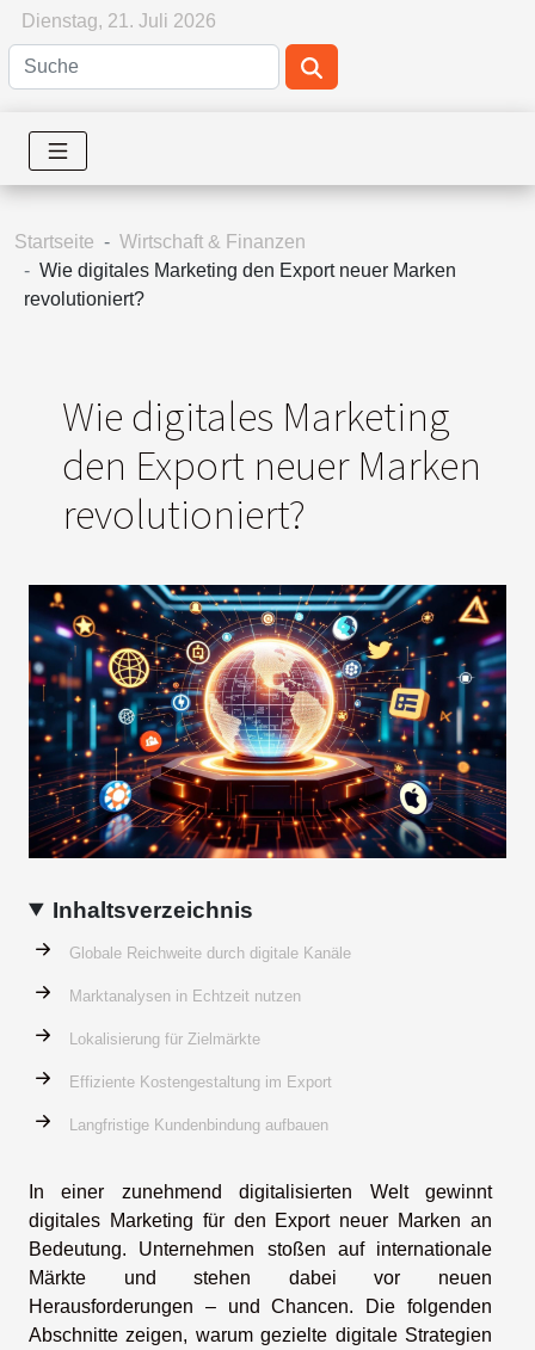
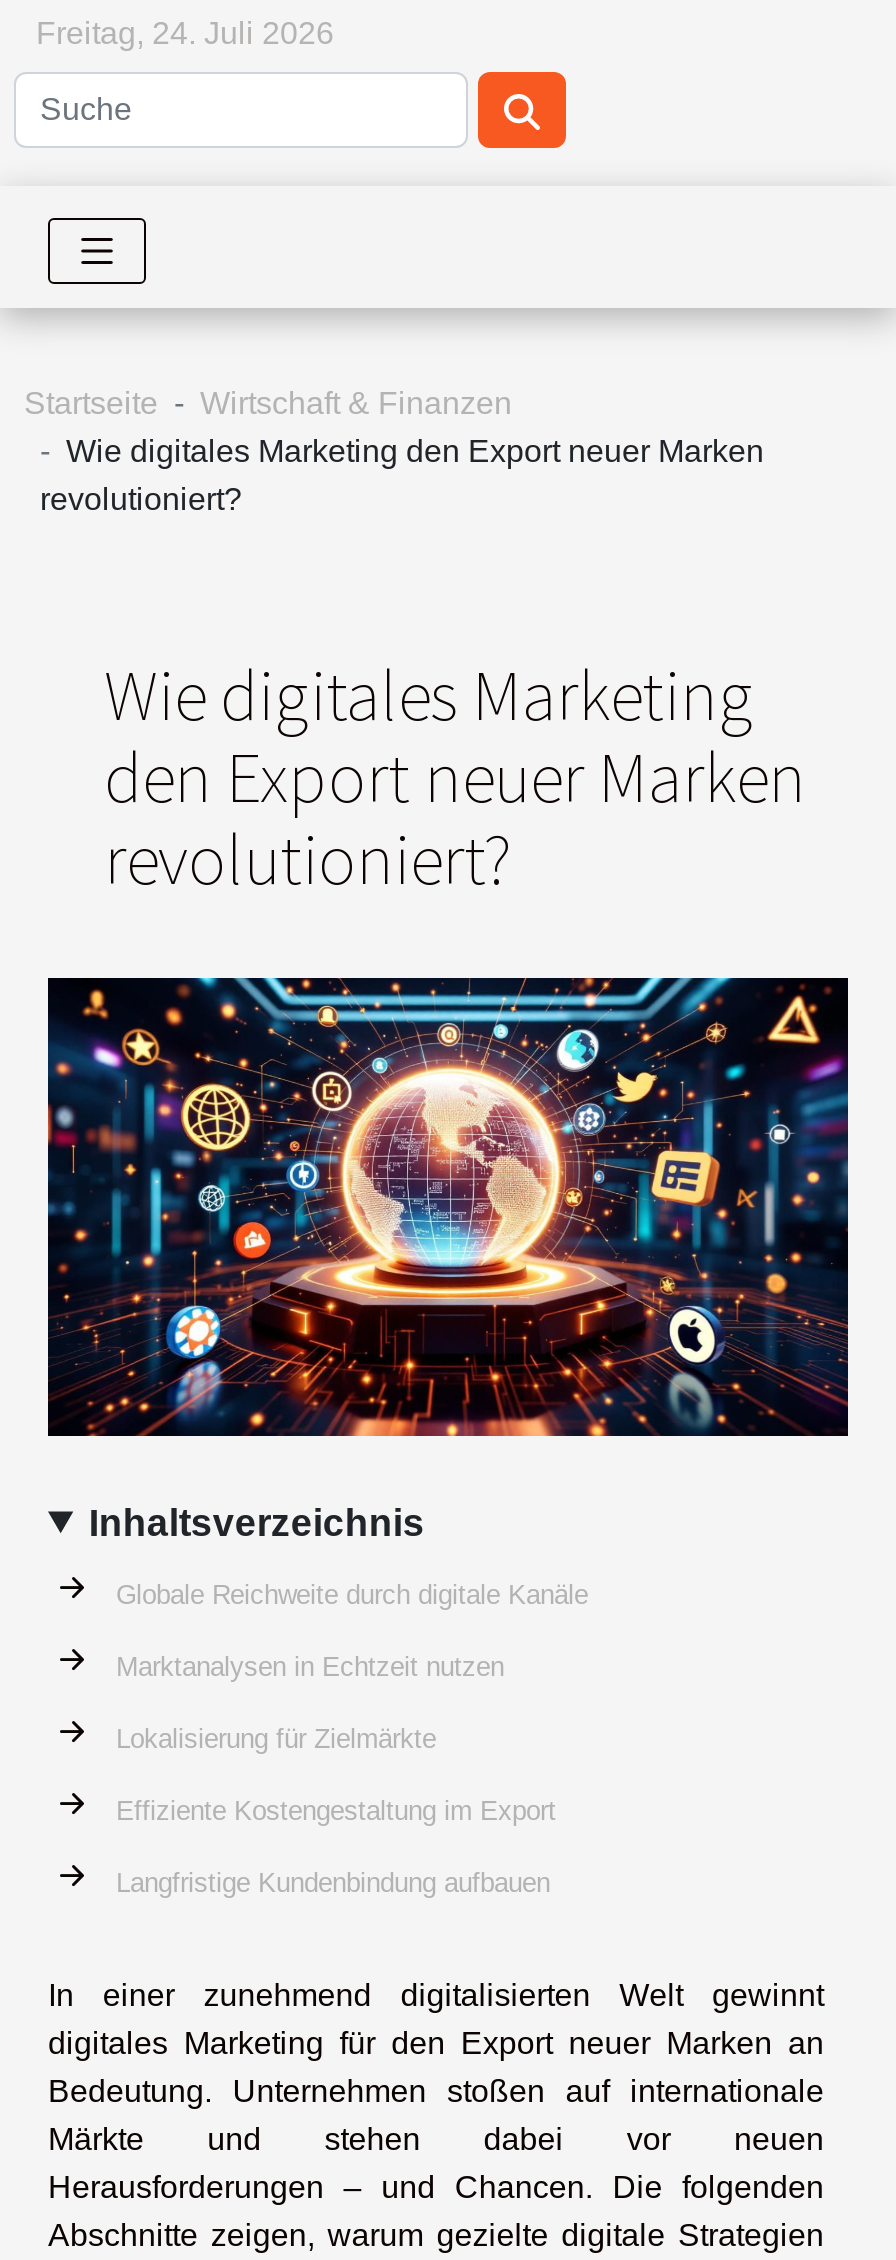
- Dienstag, 21. Juli 2026
+ Freitag, 24. Juli 2026
